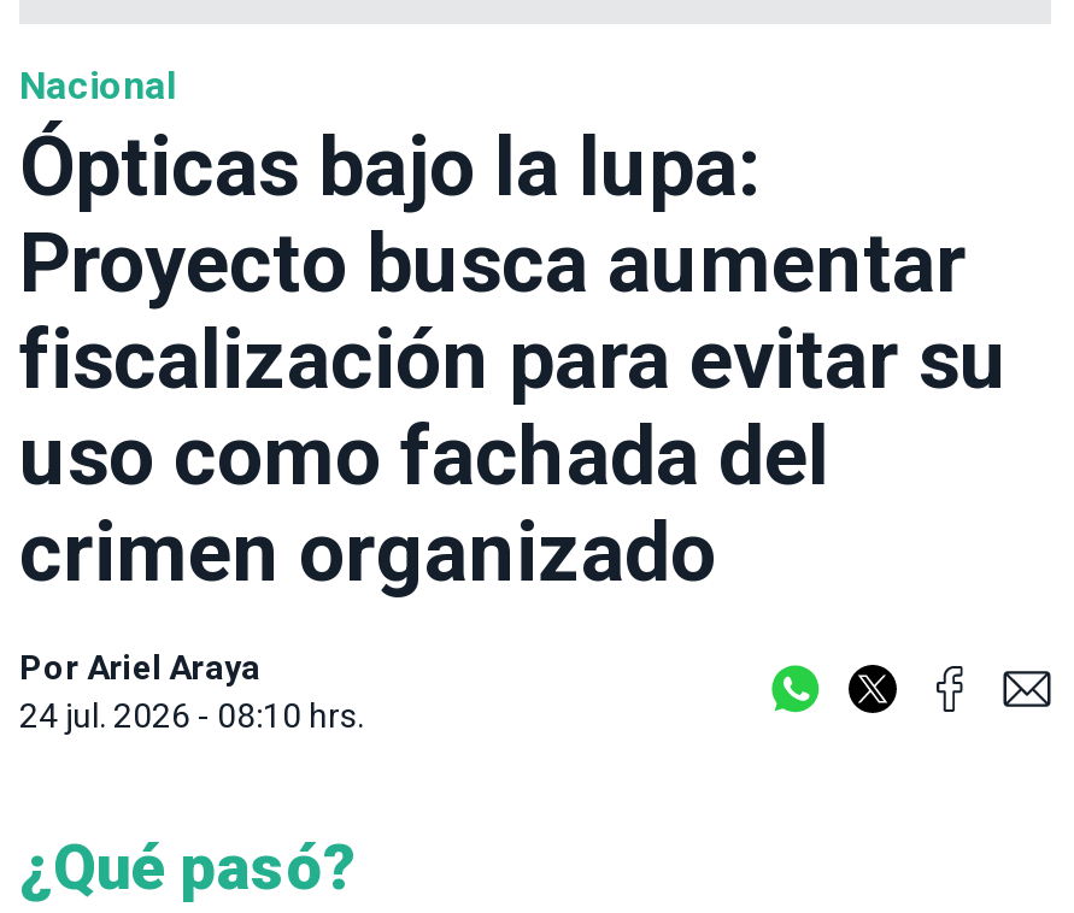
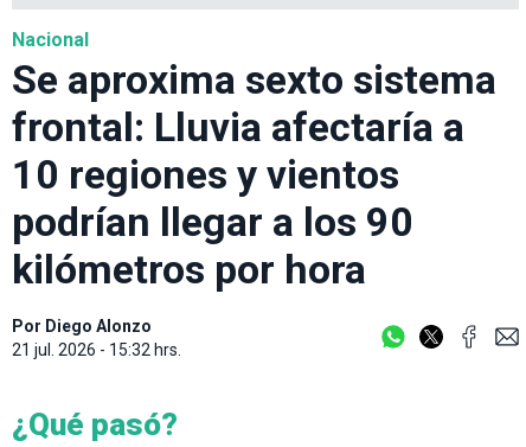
- Ópticas bajo la lupa:
- Proyecto busca aumentar
- fiscalización para evitar su
- uso como fachada del
- crimen organizado
+ Se aproxima sexto sistema
+ frontal: Lluvia afectaría a
+ 10 regiones y vientos
+ podrían llegar a los 90
+ kilómetros por hora

- Por Ariel Araya
- 24 jul. 2026 - 08:10 hrs.
+ Por Diego Alonzo
+ 21 jul. 2026 - 15:32 hrs.
